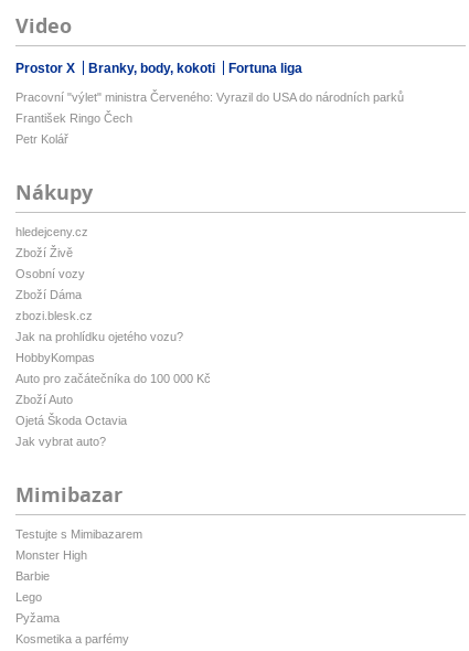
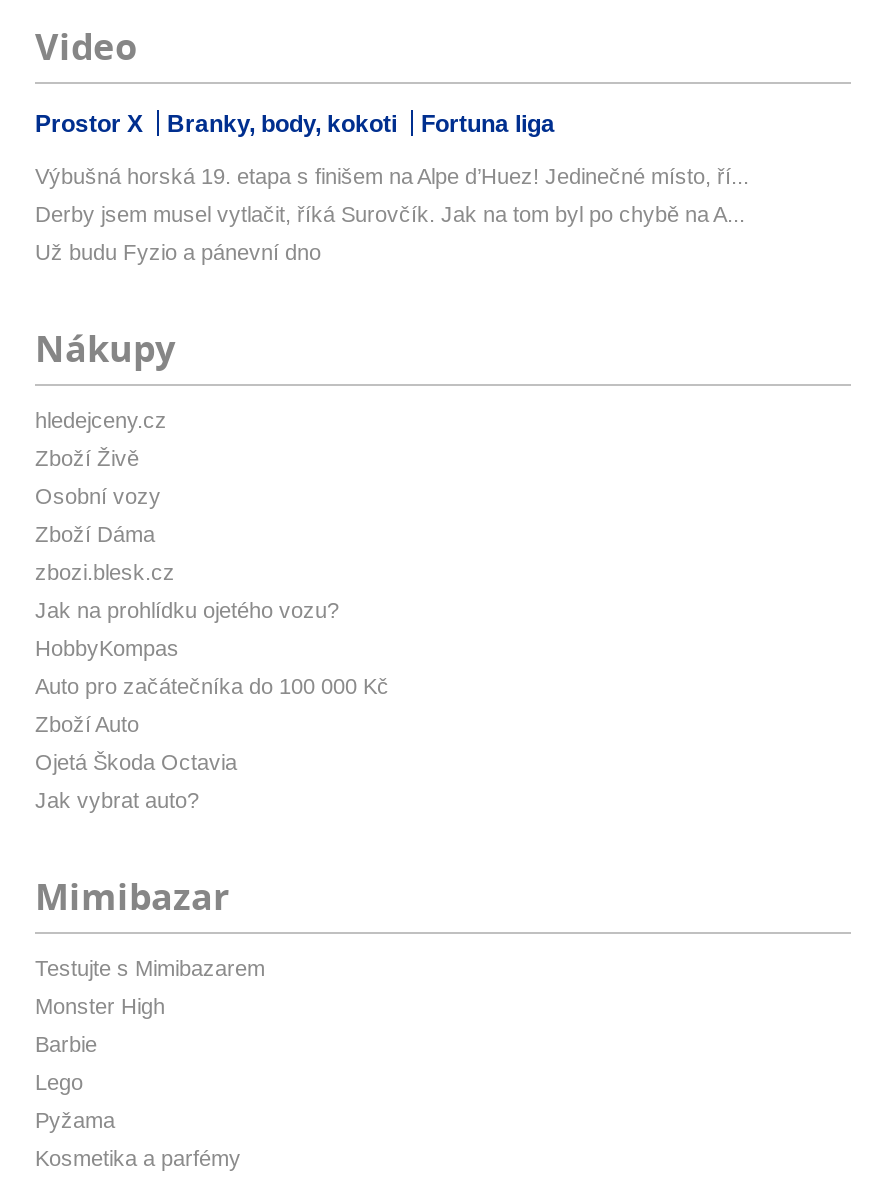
- Pracovní "výlet" ministra Červeného: Vyrazil do USA do národních parků
+ Výbušná horská 19. etapa s finišem na Alpe d’Huez! Jedinečné místo, ří...

- František Ringo Čech
+ Derby jsem musel vytlačit, říká Surovčík. Jak na tom byl po chybě na A...

- Petr Kolář
+ Už budu Fyzio a pánevní dno
